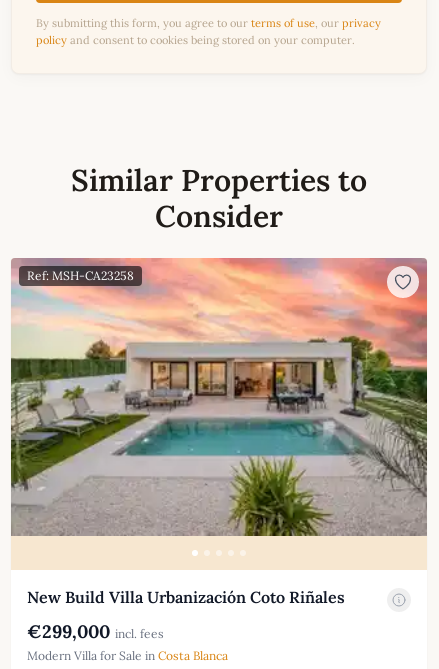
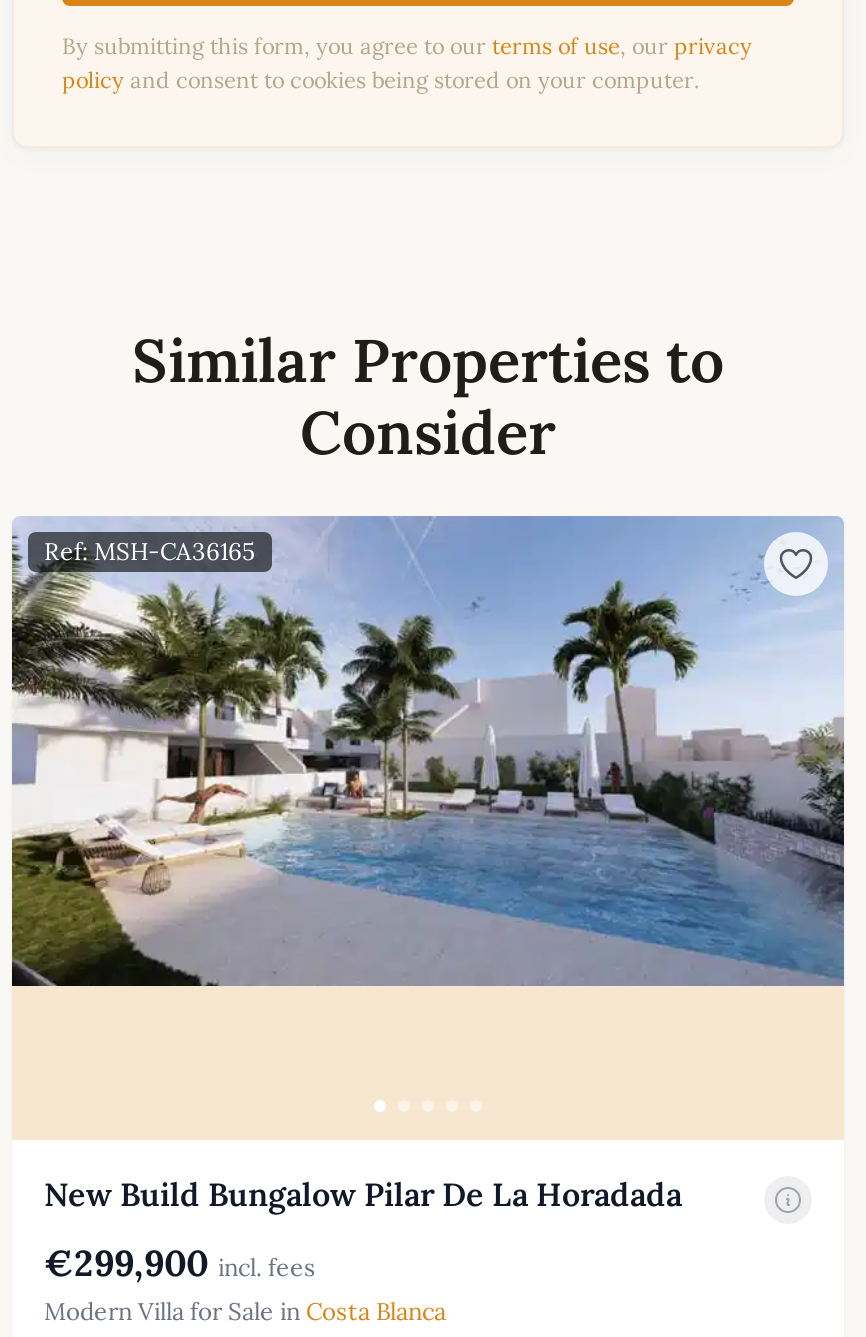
- [image]
- Ref: MSH-CA23258
+ [image]
+ Ref: MSH-CA36165

- New Build Villa Urbanización Coto Riñales
+ New Build Bungalow Pilar De La Horadada

- €299,000 incl. fees
+ €299,900 incl. fees
